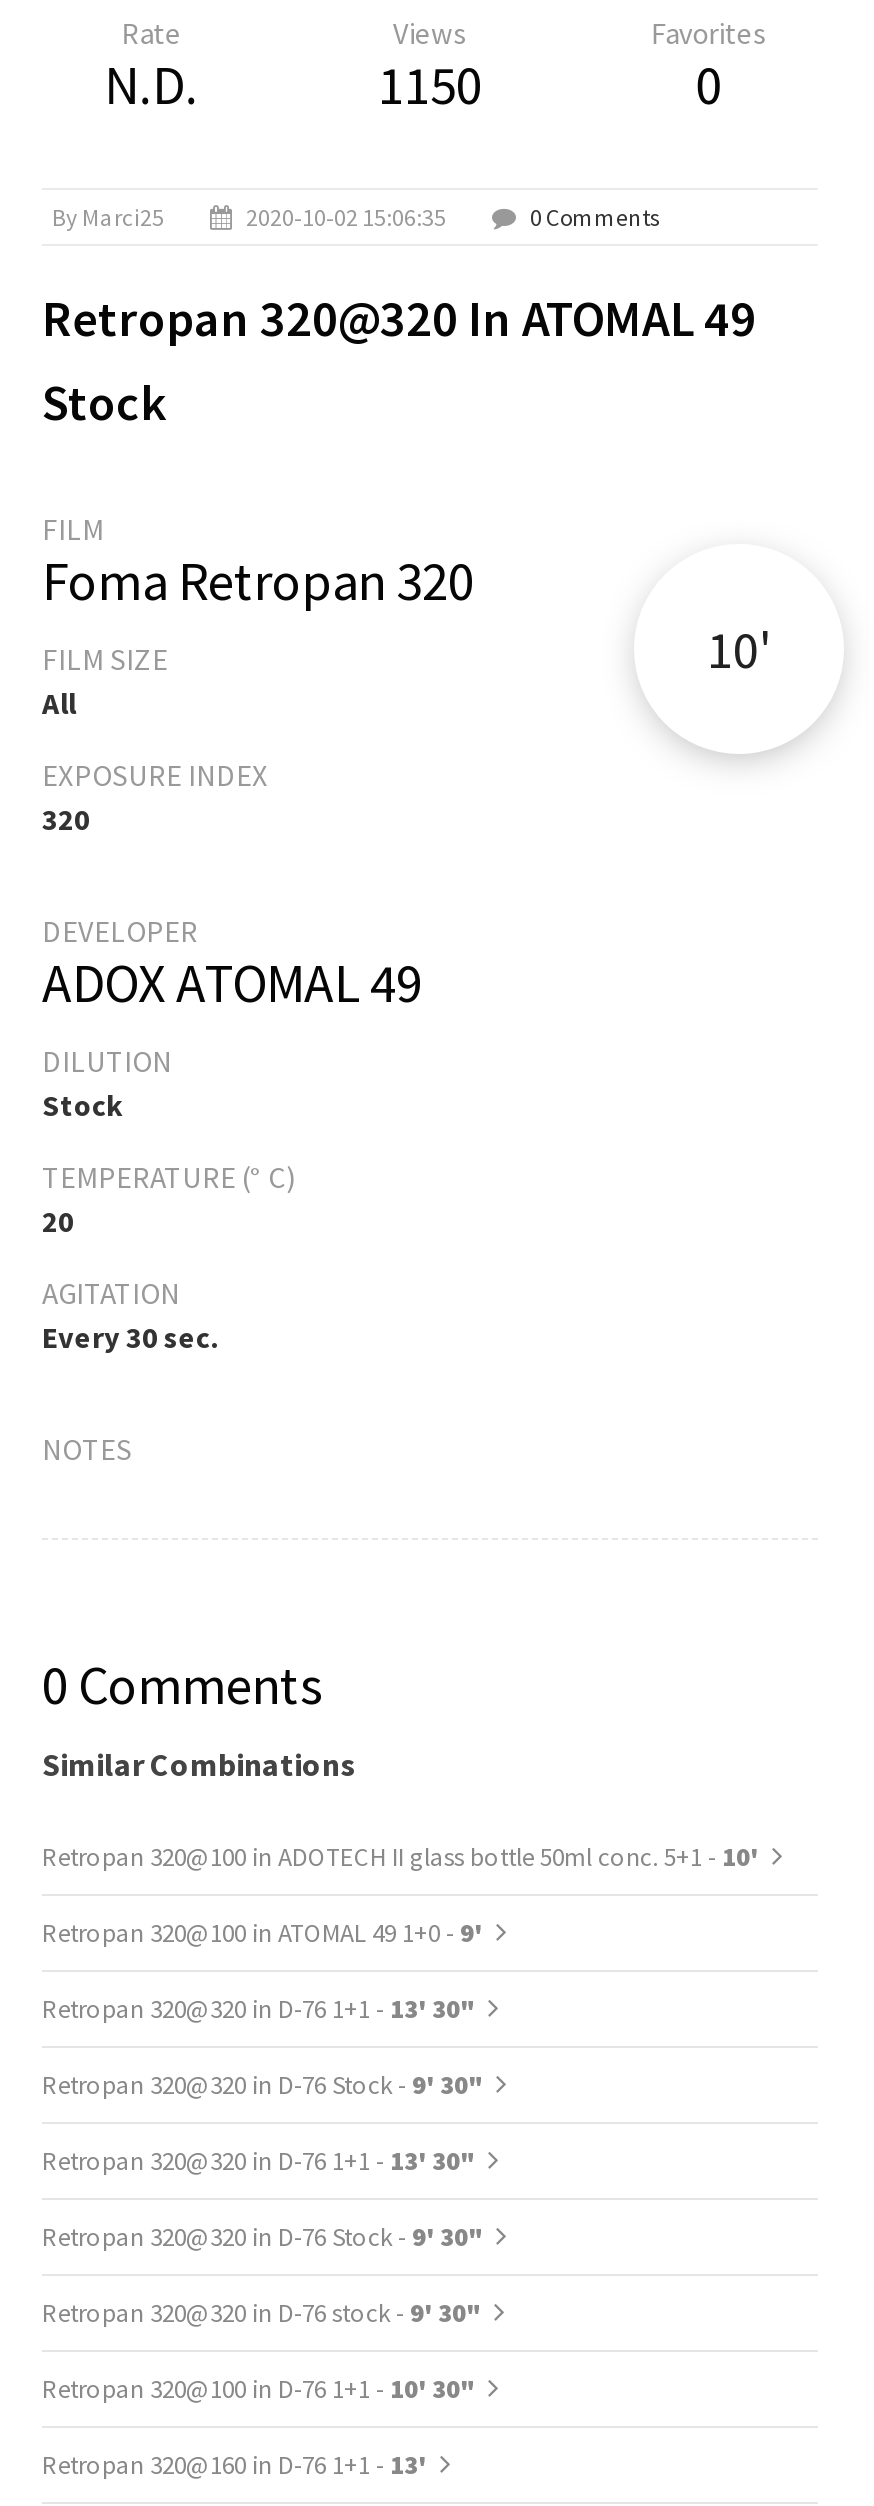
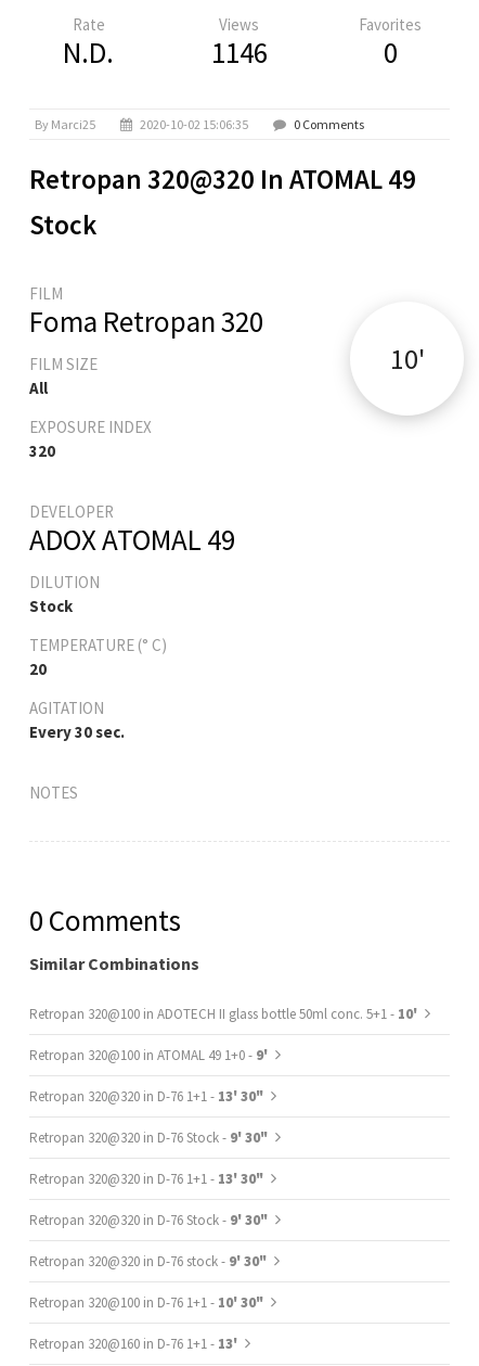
- 1150
+ 1146
